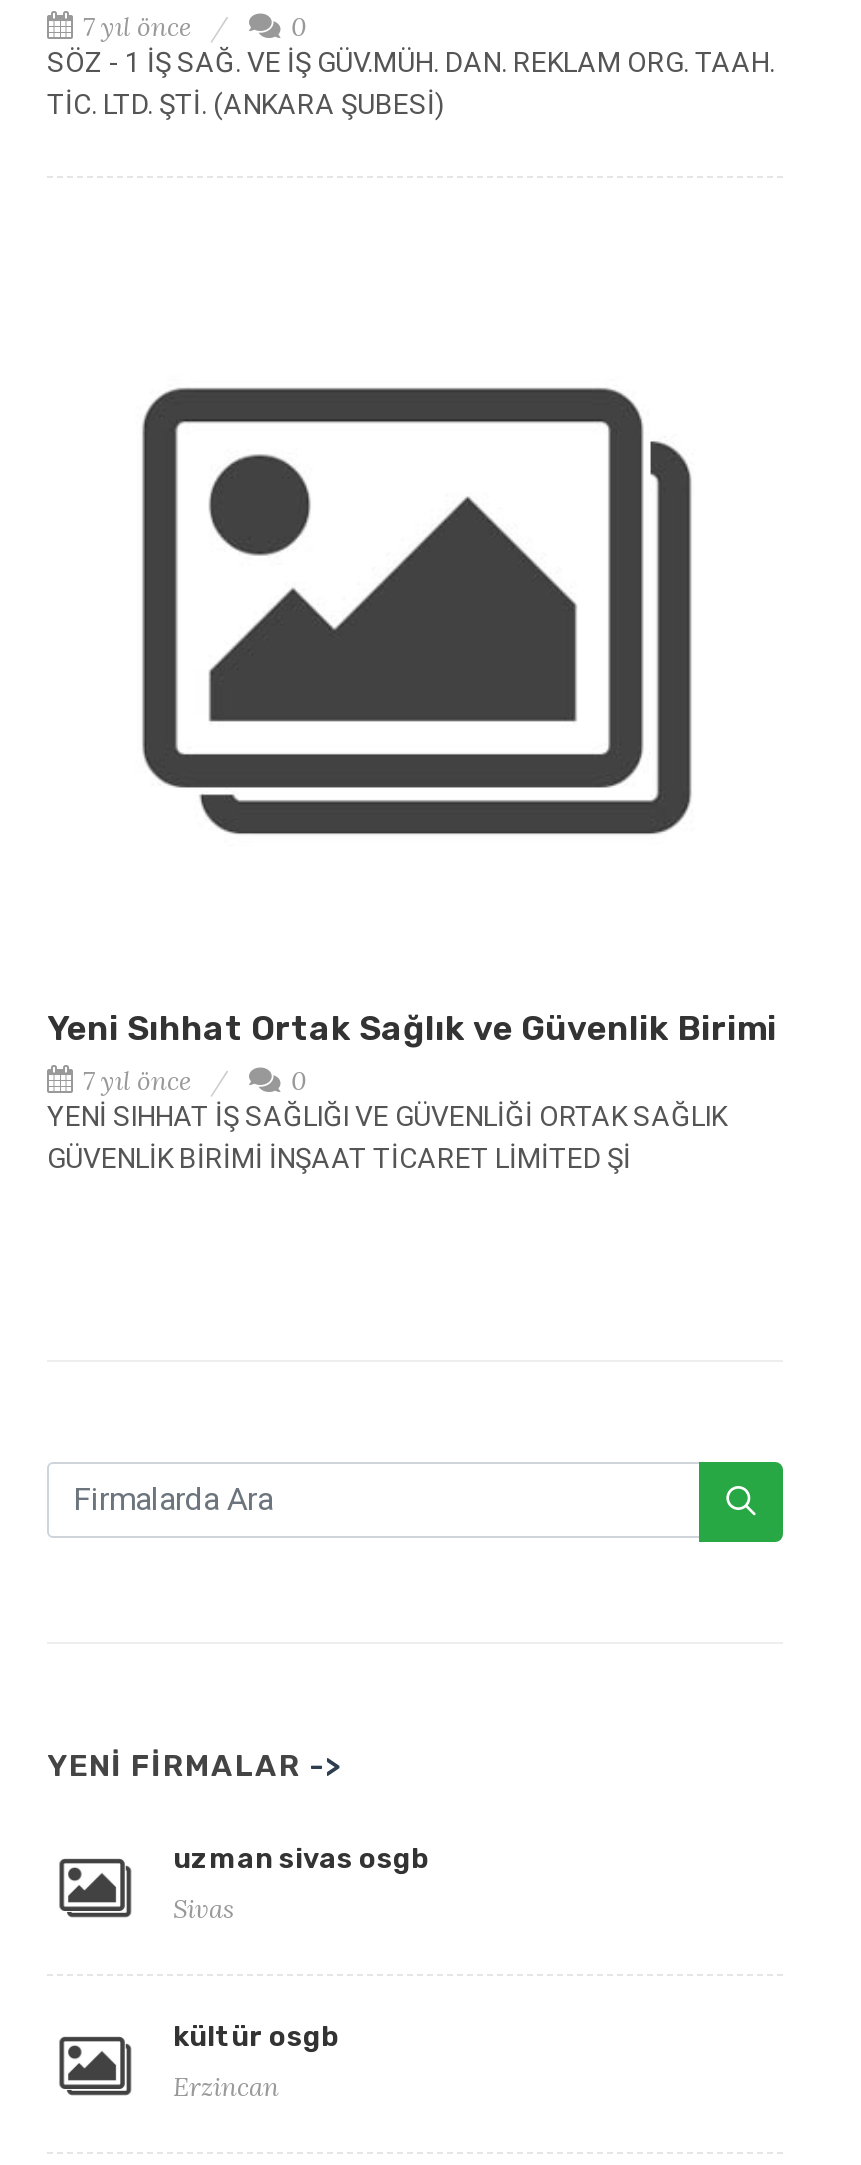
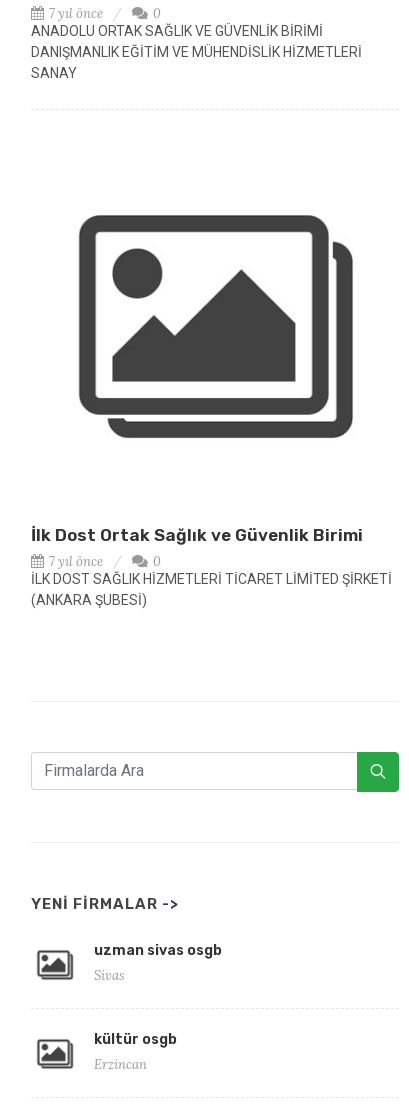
- SÖZ - 1 İŞ SAĞ. VE İŞ GÜV.MÜH. DAN. REKLAM ORG. TAAH.
- TİC. LTD. ŞTİ. (ANKARA ŞUBESİ)
+ ANADOLU ORTAK SAĞLIK VE GÜVENLİK BİRİMİ
+ DANIŞMANLIK EĞİTİM VE MÜHENDİSLİK HİZMETLERİ
+ SANAY

- Yeni Sıhhat Ortak Sağlık ve Güvenlik Birimi
+ İlk Dost Ortak Sağlık ve Güvenlik Birimi

- YENİ SIHHAT İŞ SAĞLIĞI VE GÜVENLİĞİ ORTAK SAĞLIK
- GÜVENLİK BİRİMİ İNŞAAT TİCARET LİMİTED Şİ
+ İLK DOST SAĞLIK HİZMETLERİ TİCARET LİMİTED ŞİRKETİ
+ (ANKARA ŞUBESİ)
